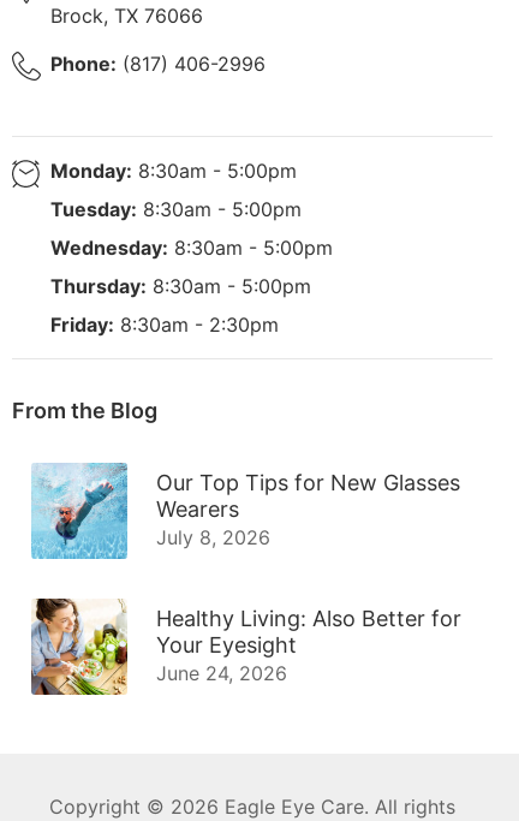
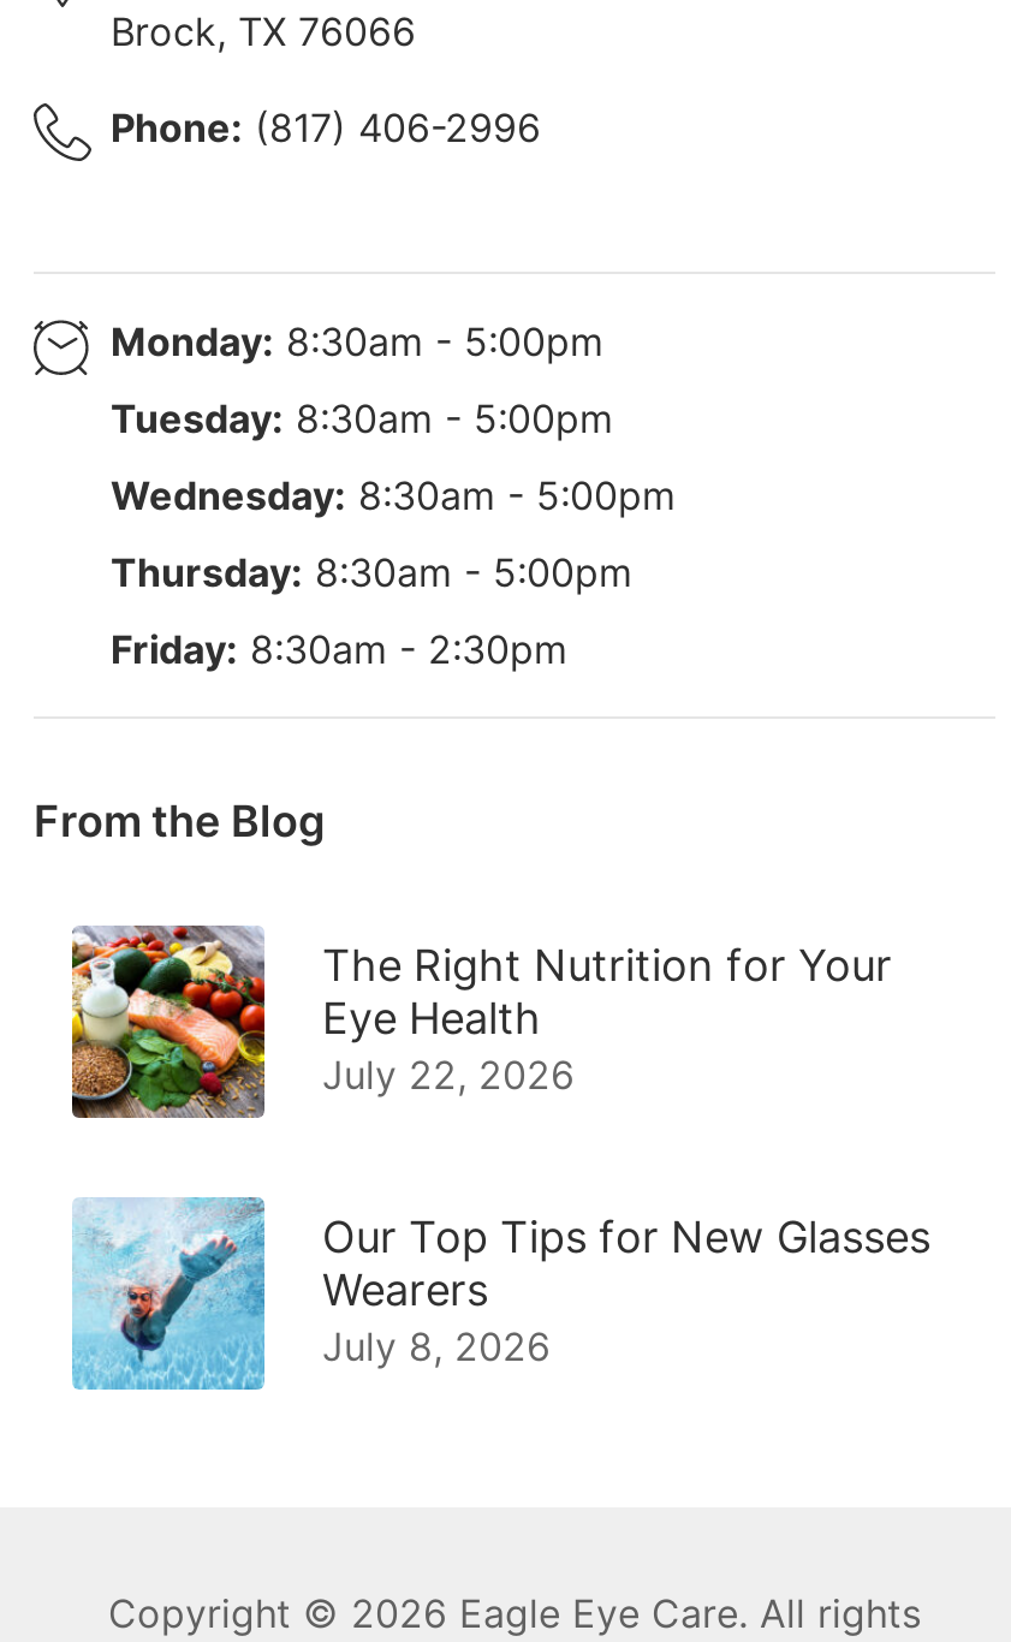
+ [image]
+ The Right Nutrition for Your
+ Eye Health
+ July 22, 2026

moved down: [image] | Our Top Tips for New Glasses | Wearers | July 8, 2026

- [image]
- Healthy Living: Also Better for
- Your Eyesight
- June 24, 2026
